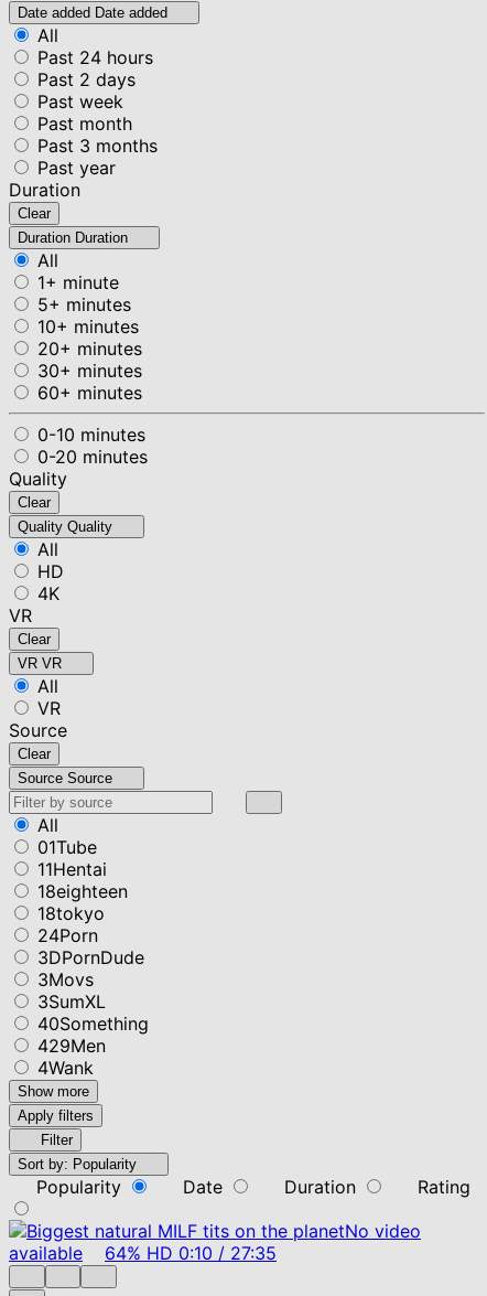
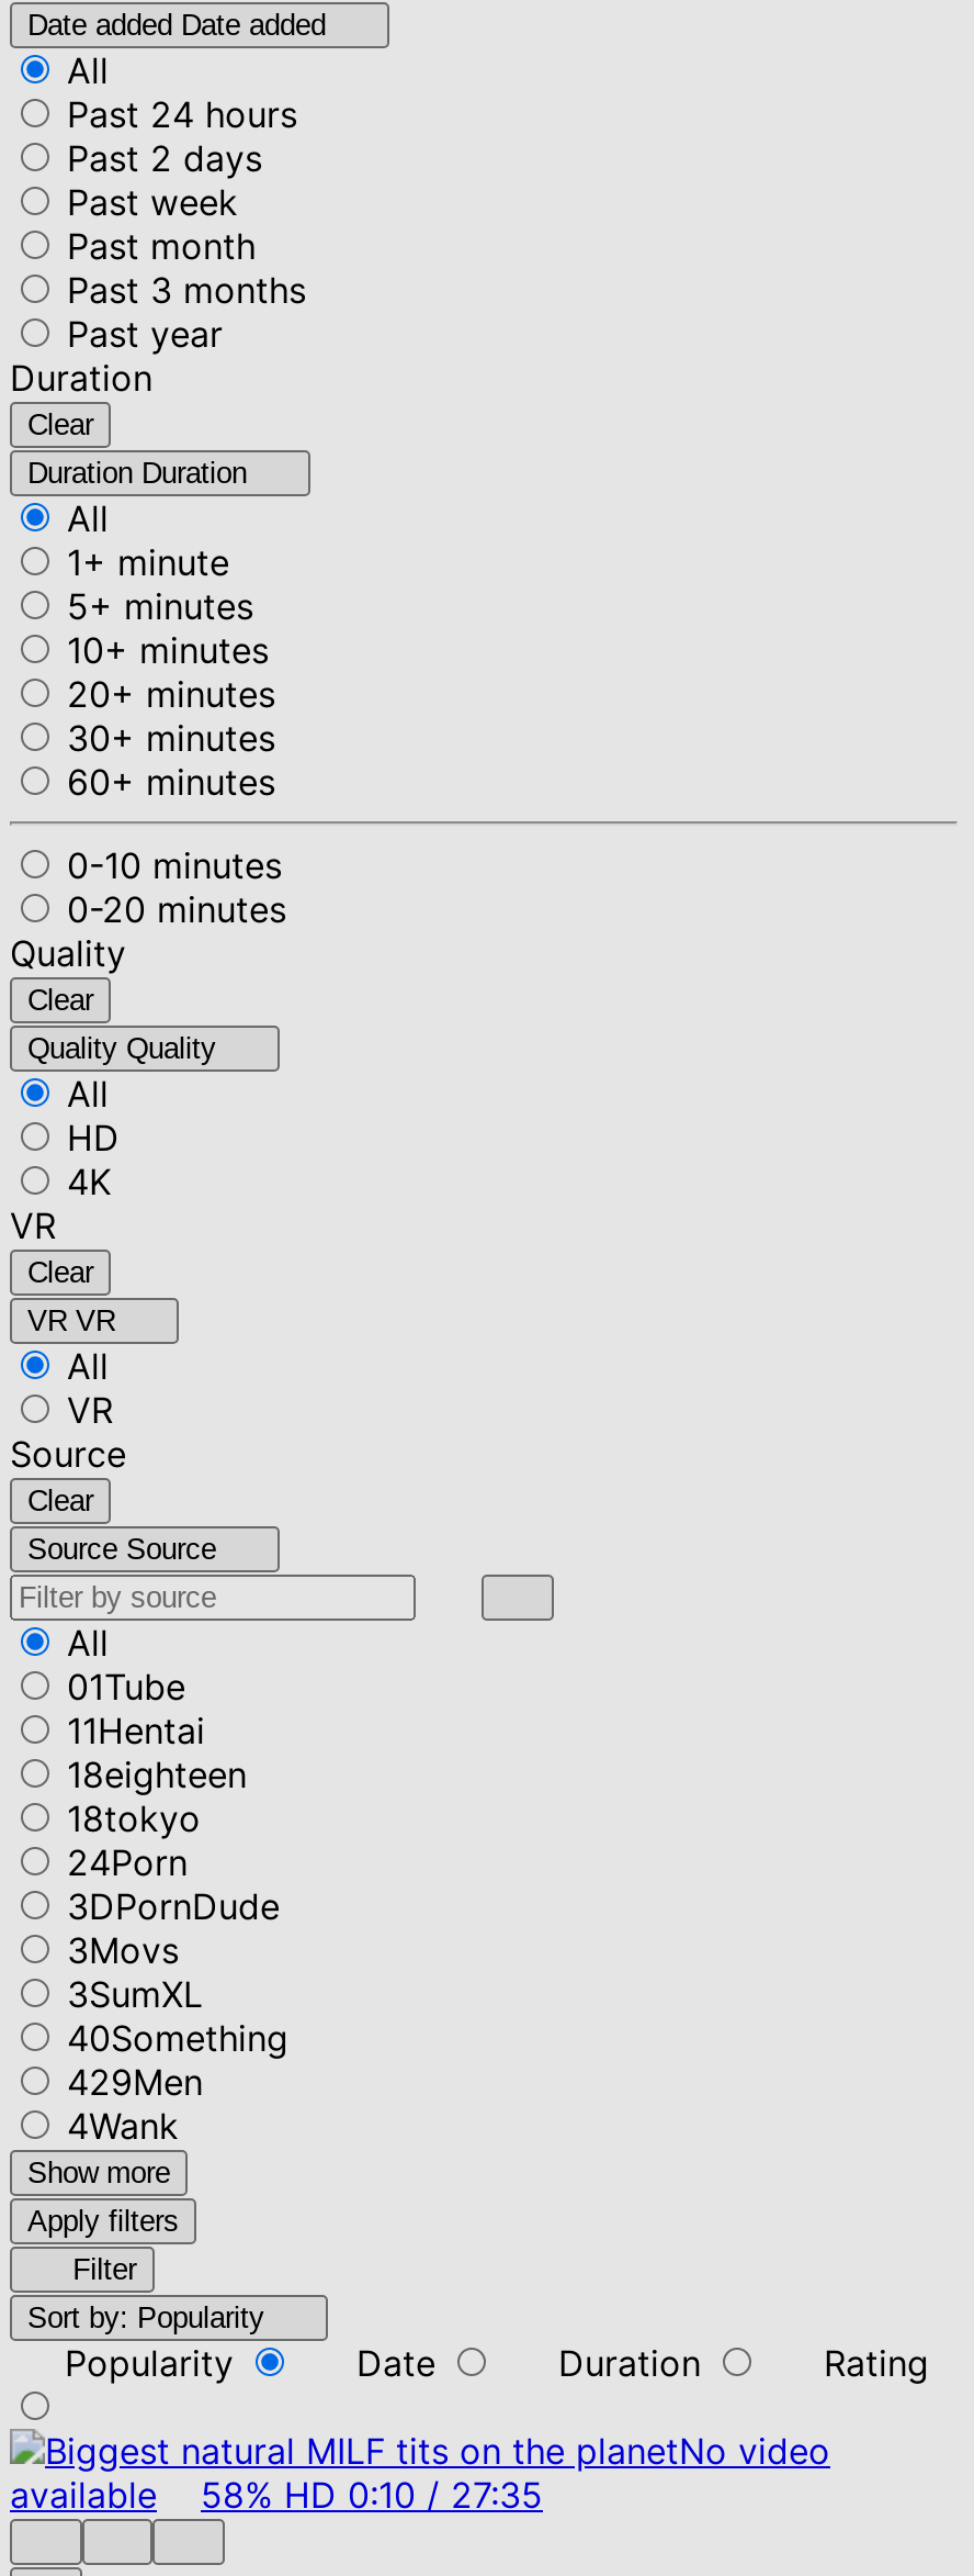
- available 64% HD 0:10 / 27:35
+ available 58% HD 0:10 / 27:35
